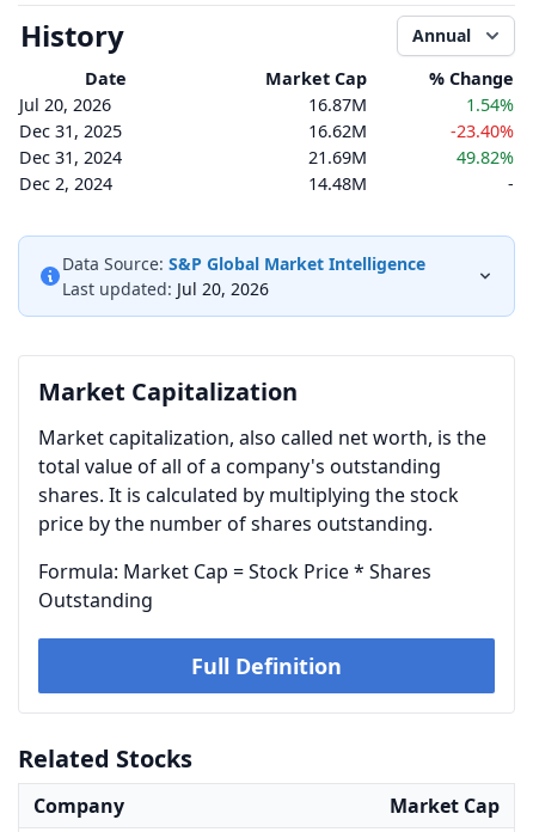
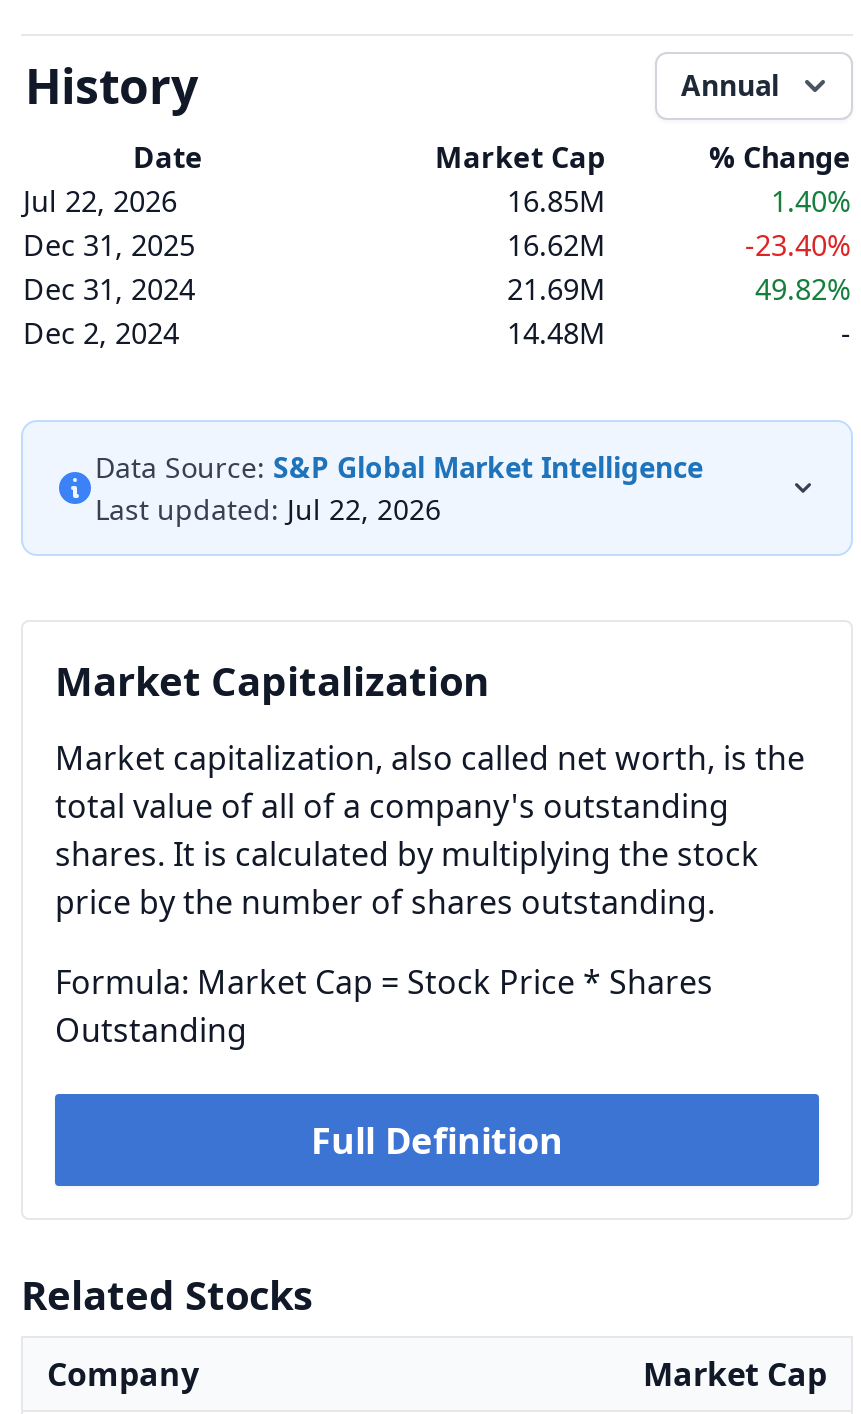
- Jul 20, 2026
- 16.87M
- 1.54%
+ Jul 22, 2026
+ 16.85M
+ 1.40%

- Last updated: Jul 20, 2026
+ Last updated: Jul 22, 2026
